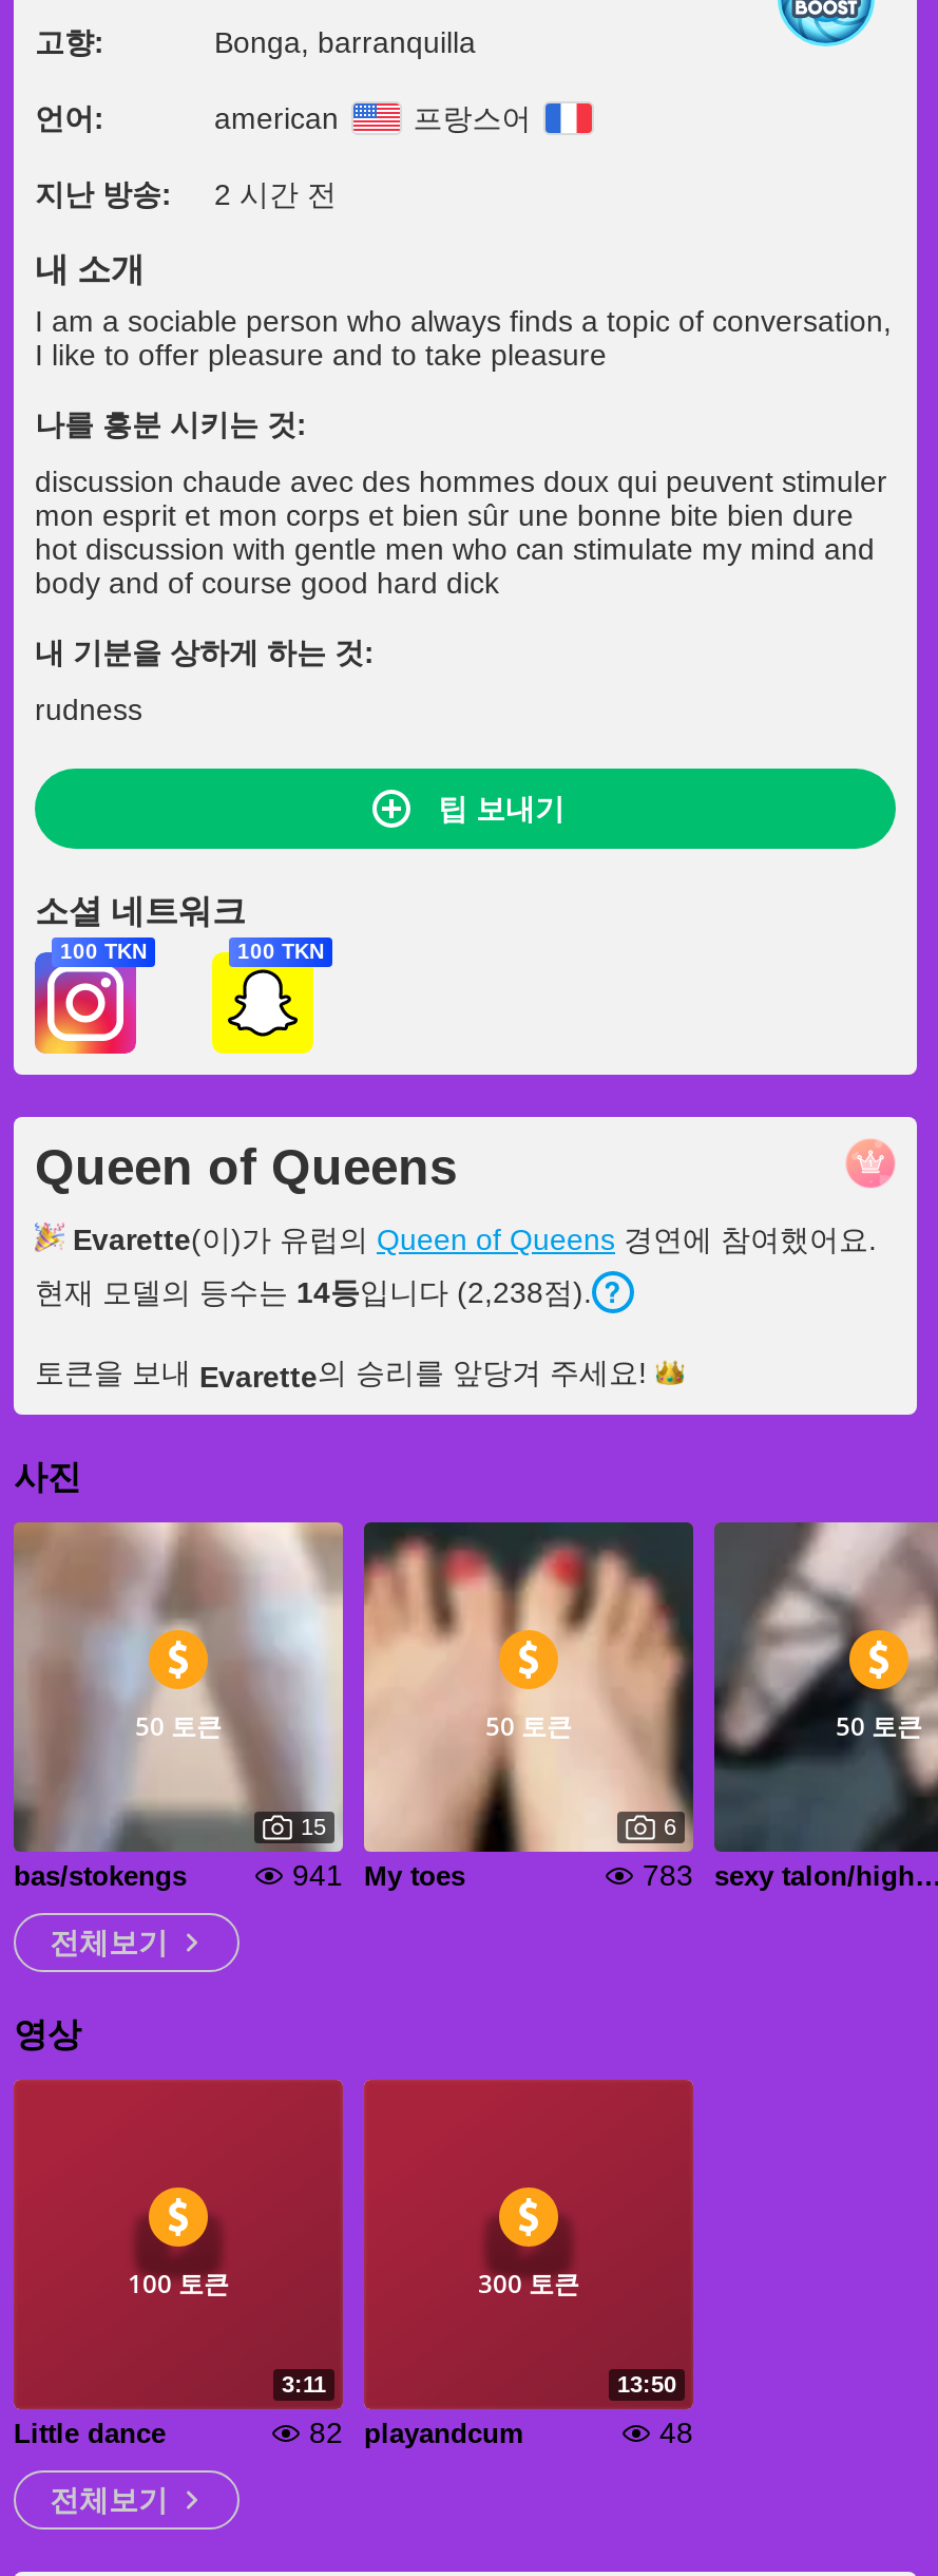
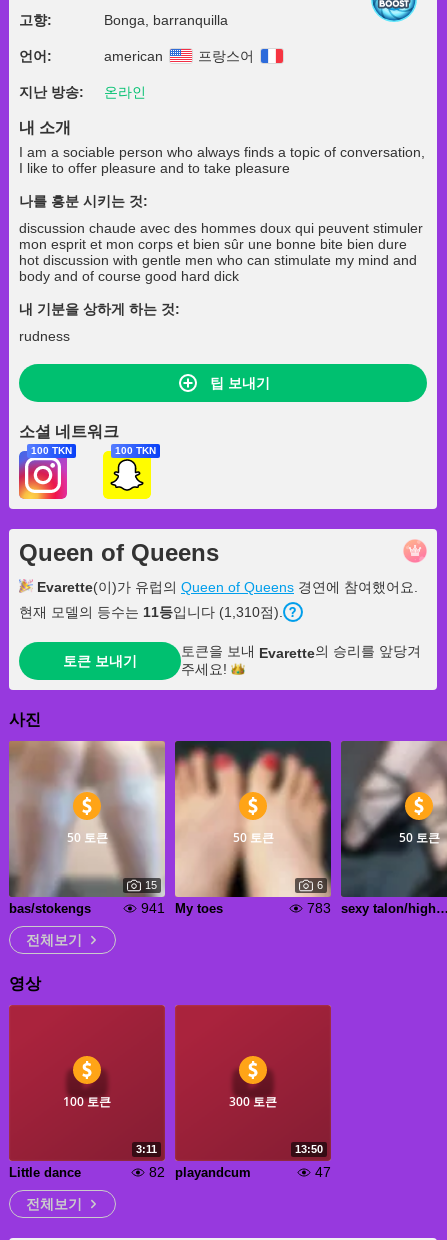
- 2 시간 전
+ 온라인

- 현재 모델의 등수는 14등입니다 (2,238점).
+ 현재 모델의 등수는 11등입니다 (1,310점).

- 토큰을 보내 Evarette의 승리를 앞당겨 주세요!
+ 토큰 보내기
+ 토큰을 보내 Evarette의 승리를 앞당겨
+ 주세요!

- 48
+ 47
